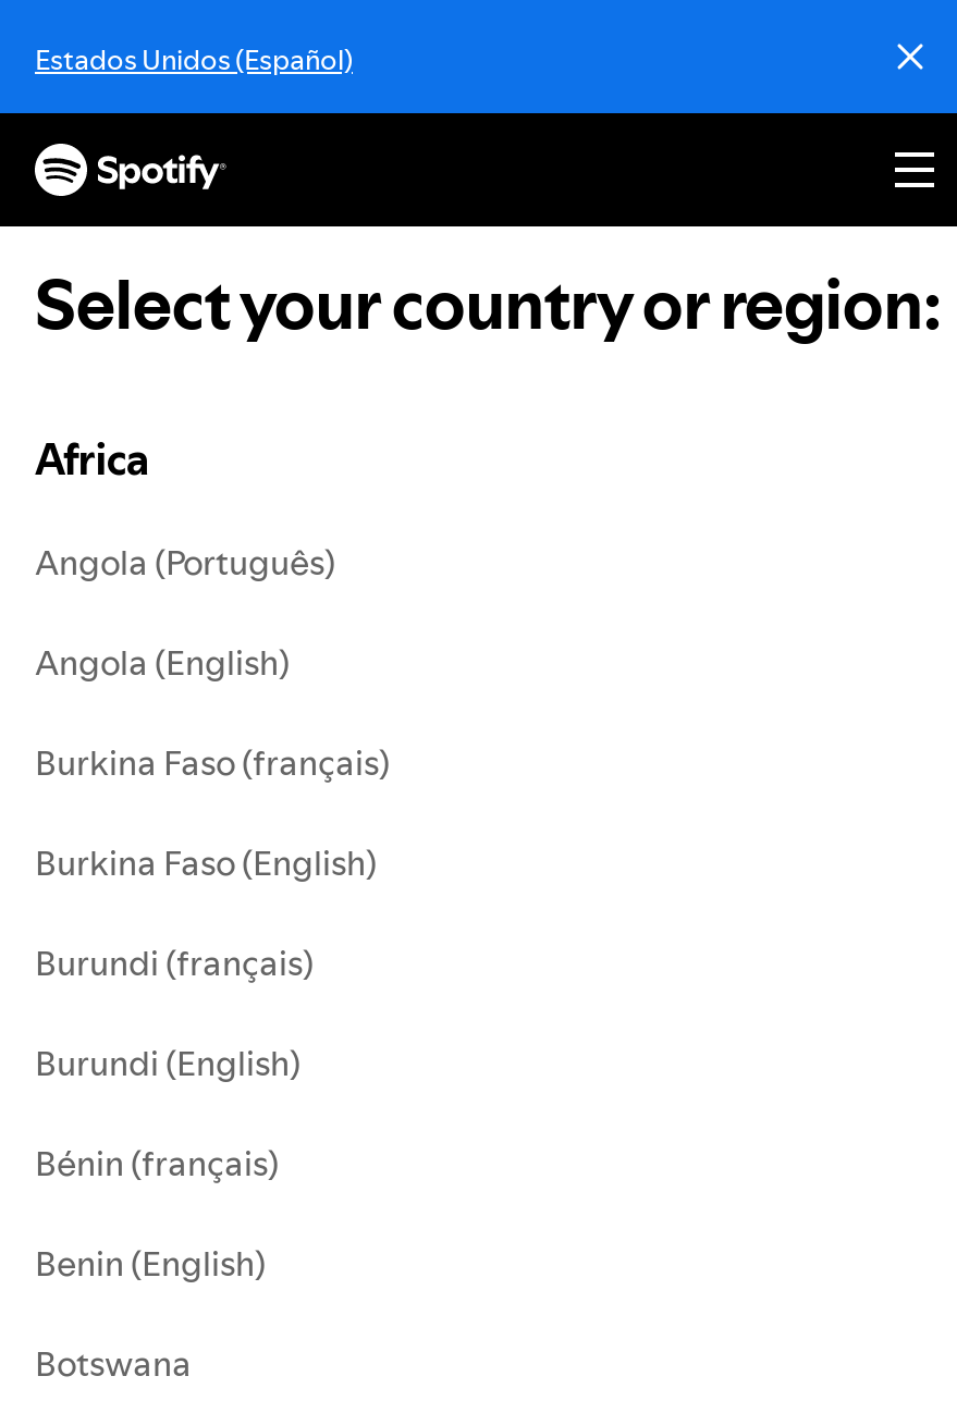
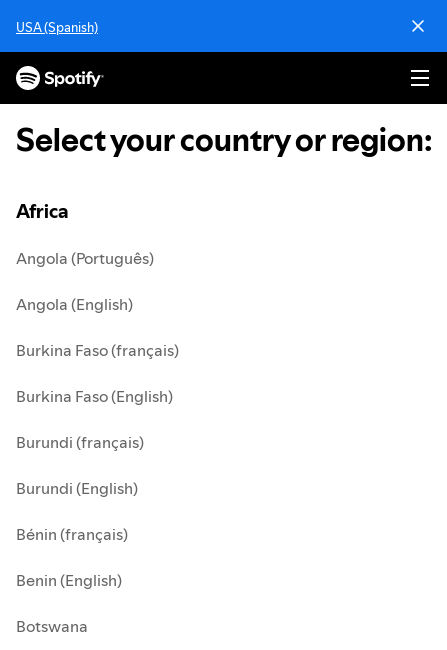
- Estados Unidos (Español)
+ USA (Spanish)
